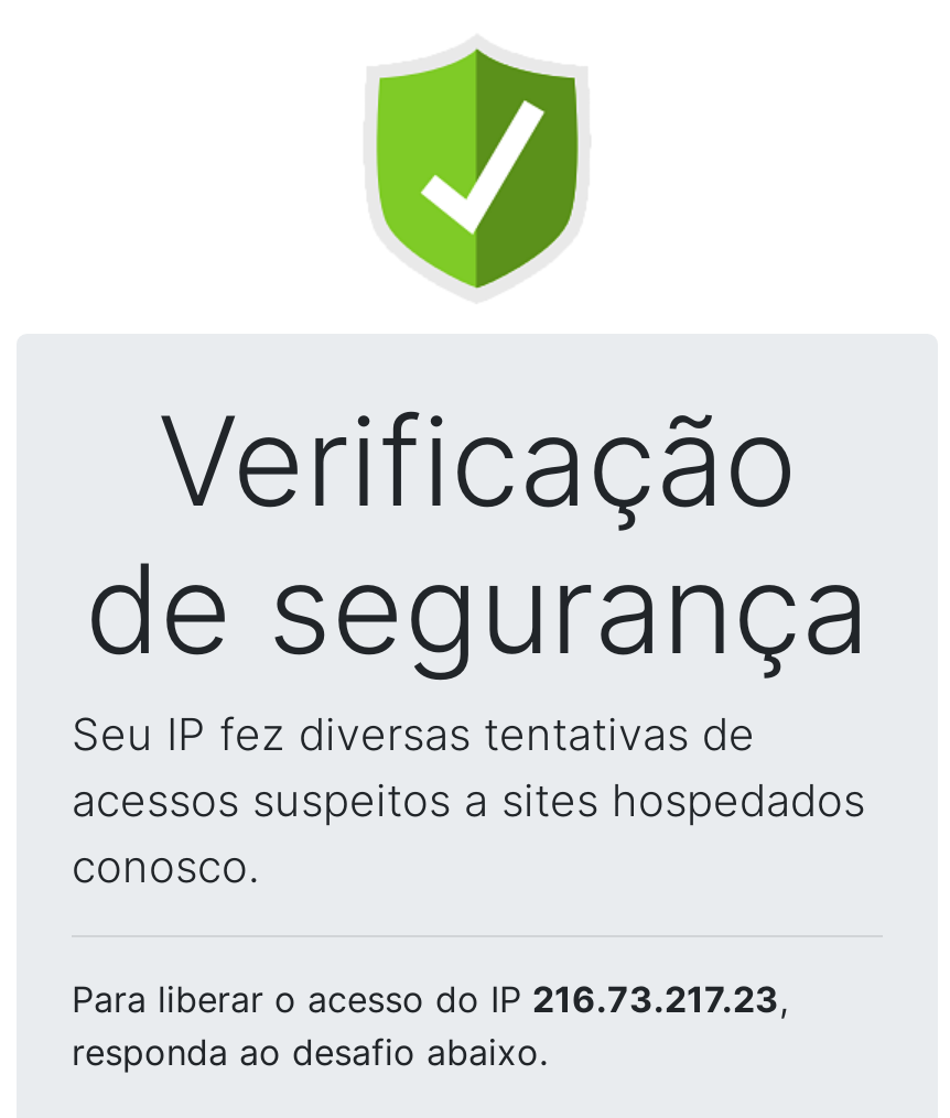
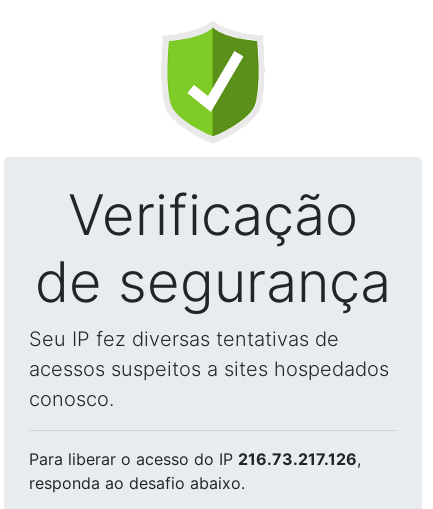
- Para liberar o acesso do IP 216.73.217.23,
+ Para liberar o acesso do IP 216.73.217.126,
